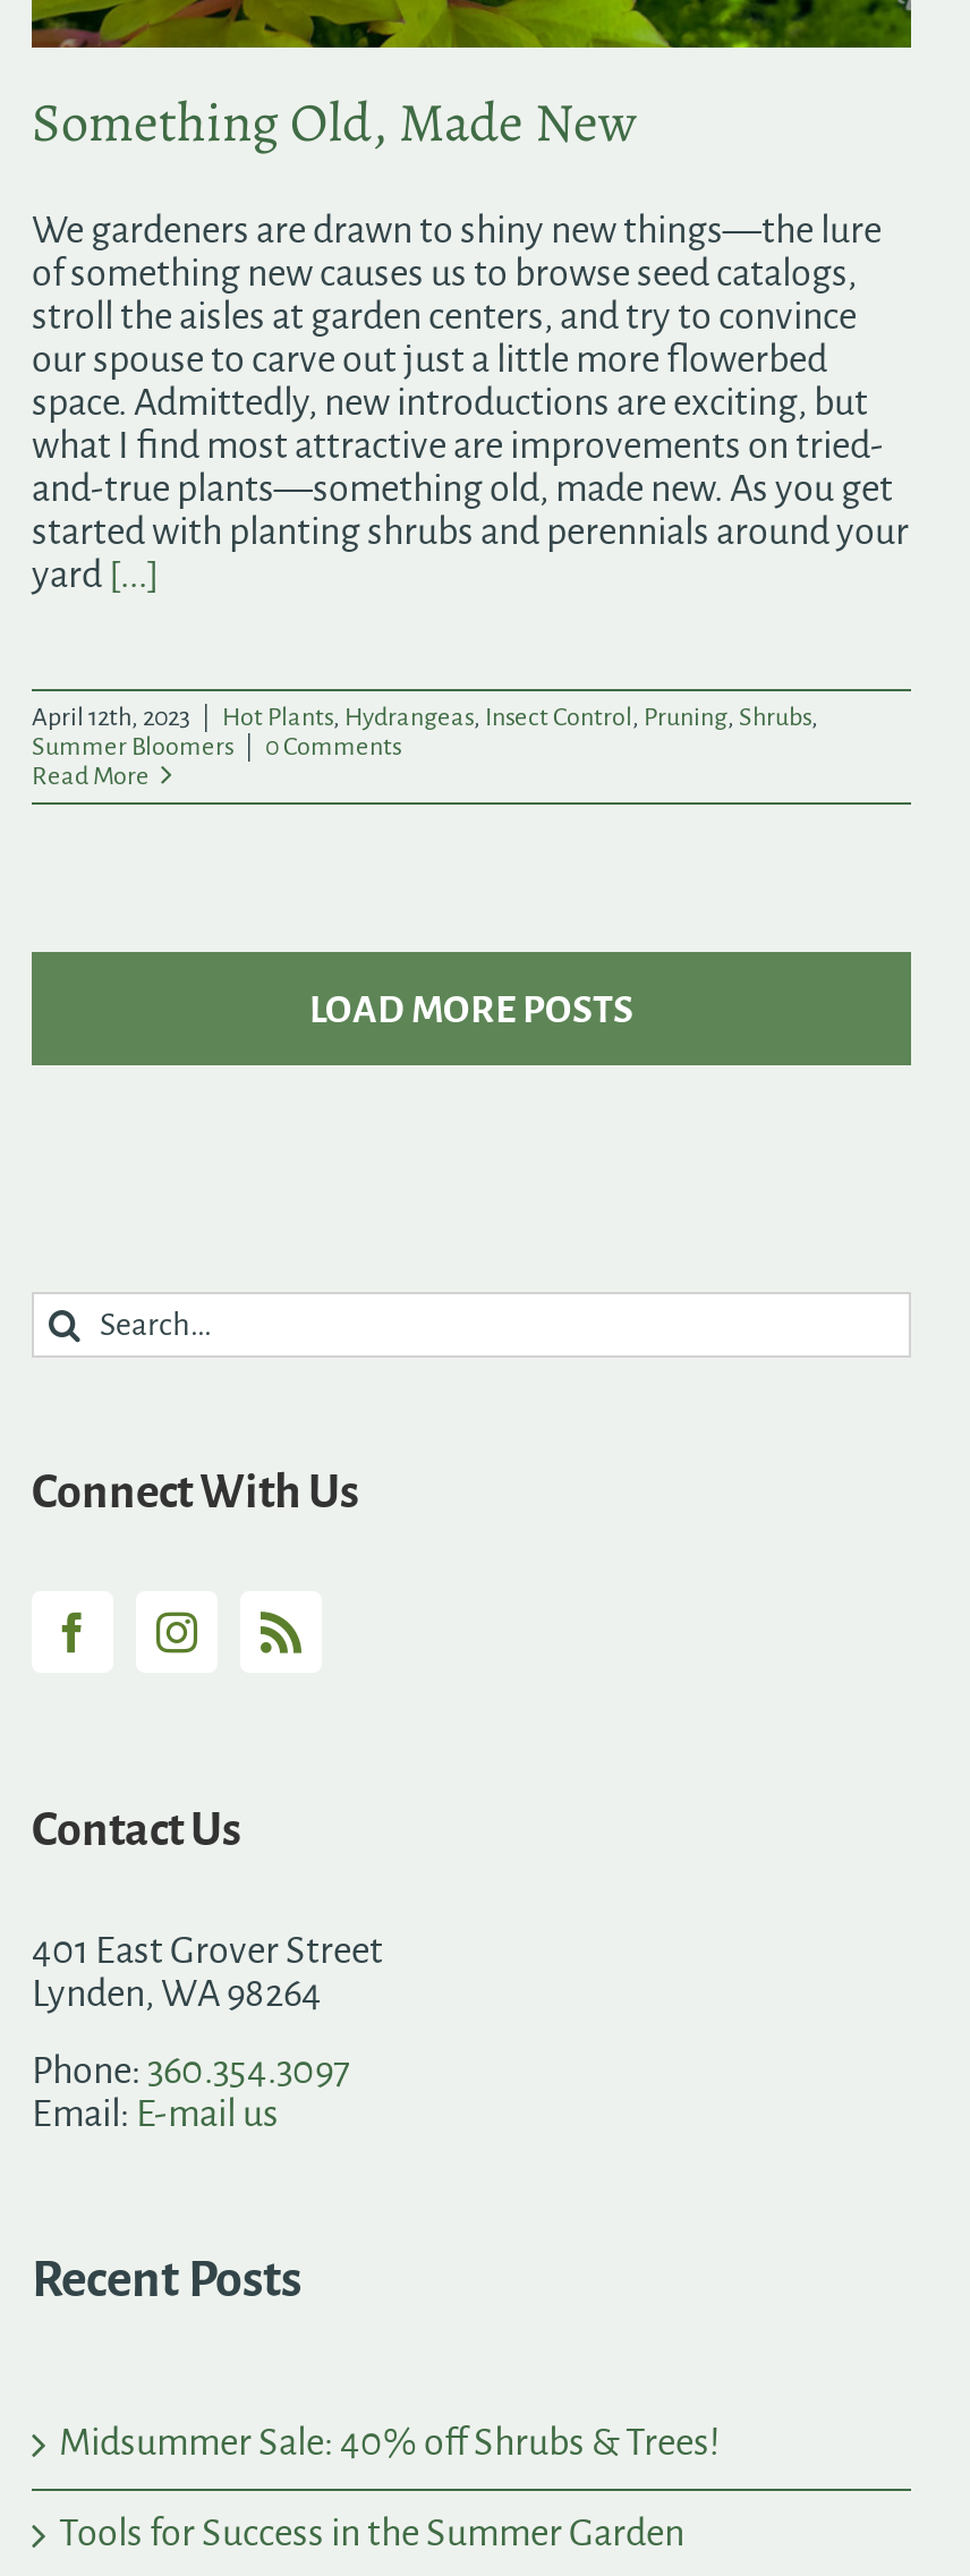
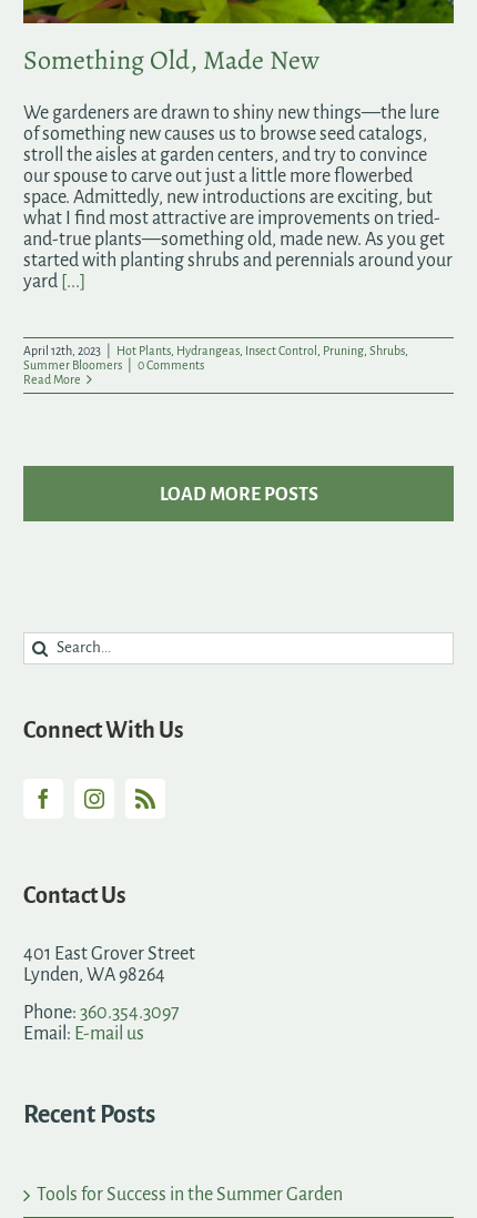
- Midsummer Sale: 40% off Shrubs & Trees!
